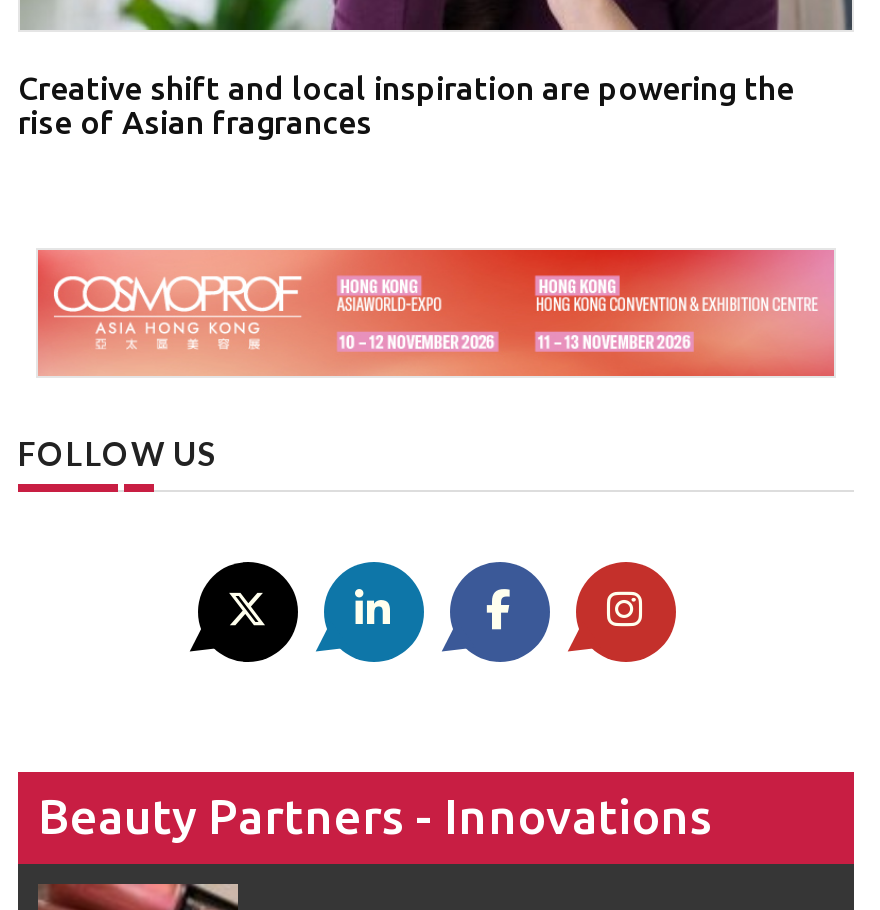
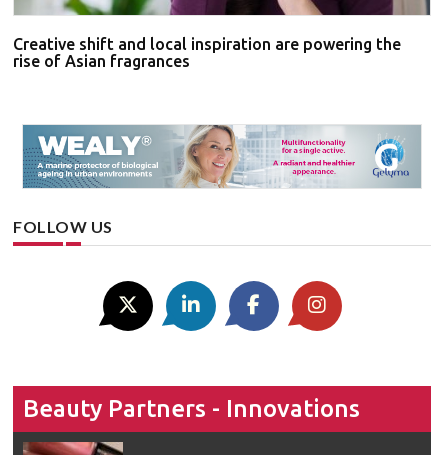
- [image]
+ [image]
